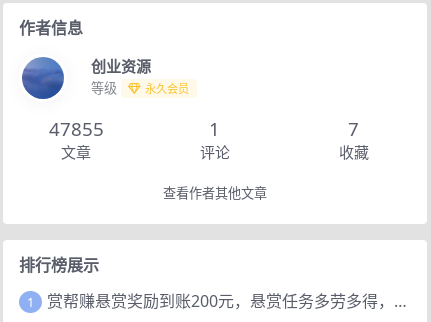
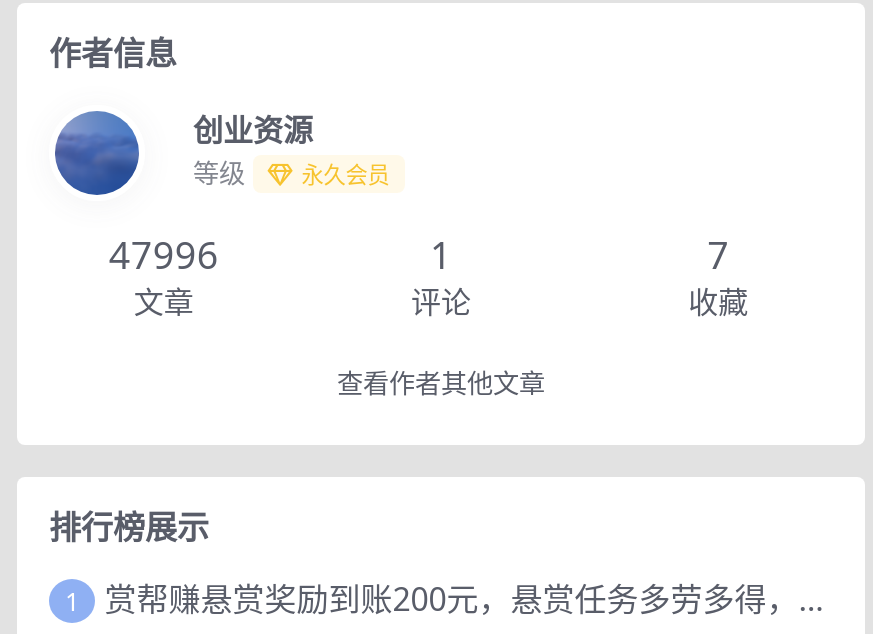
- 47855
+ 47996
